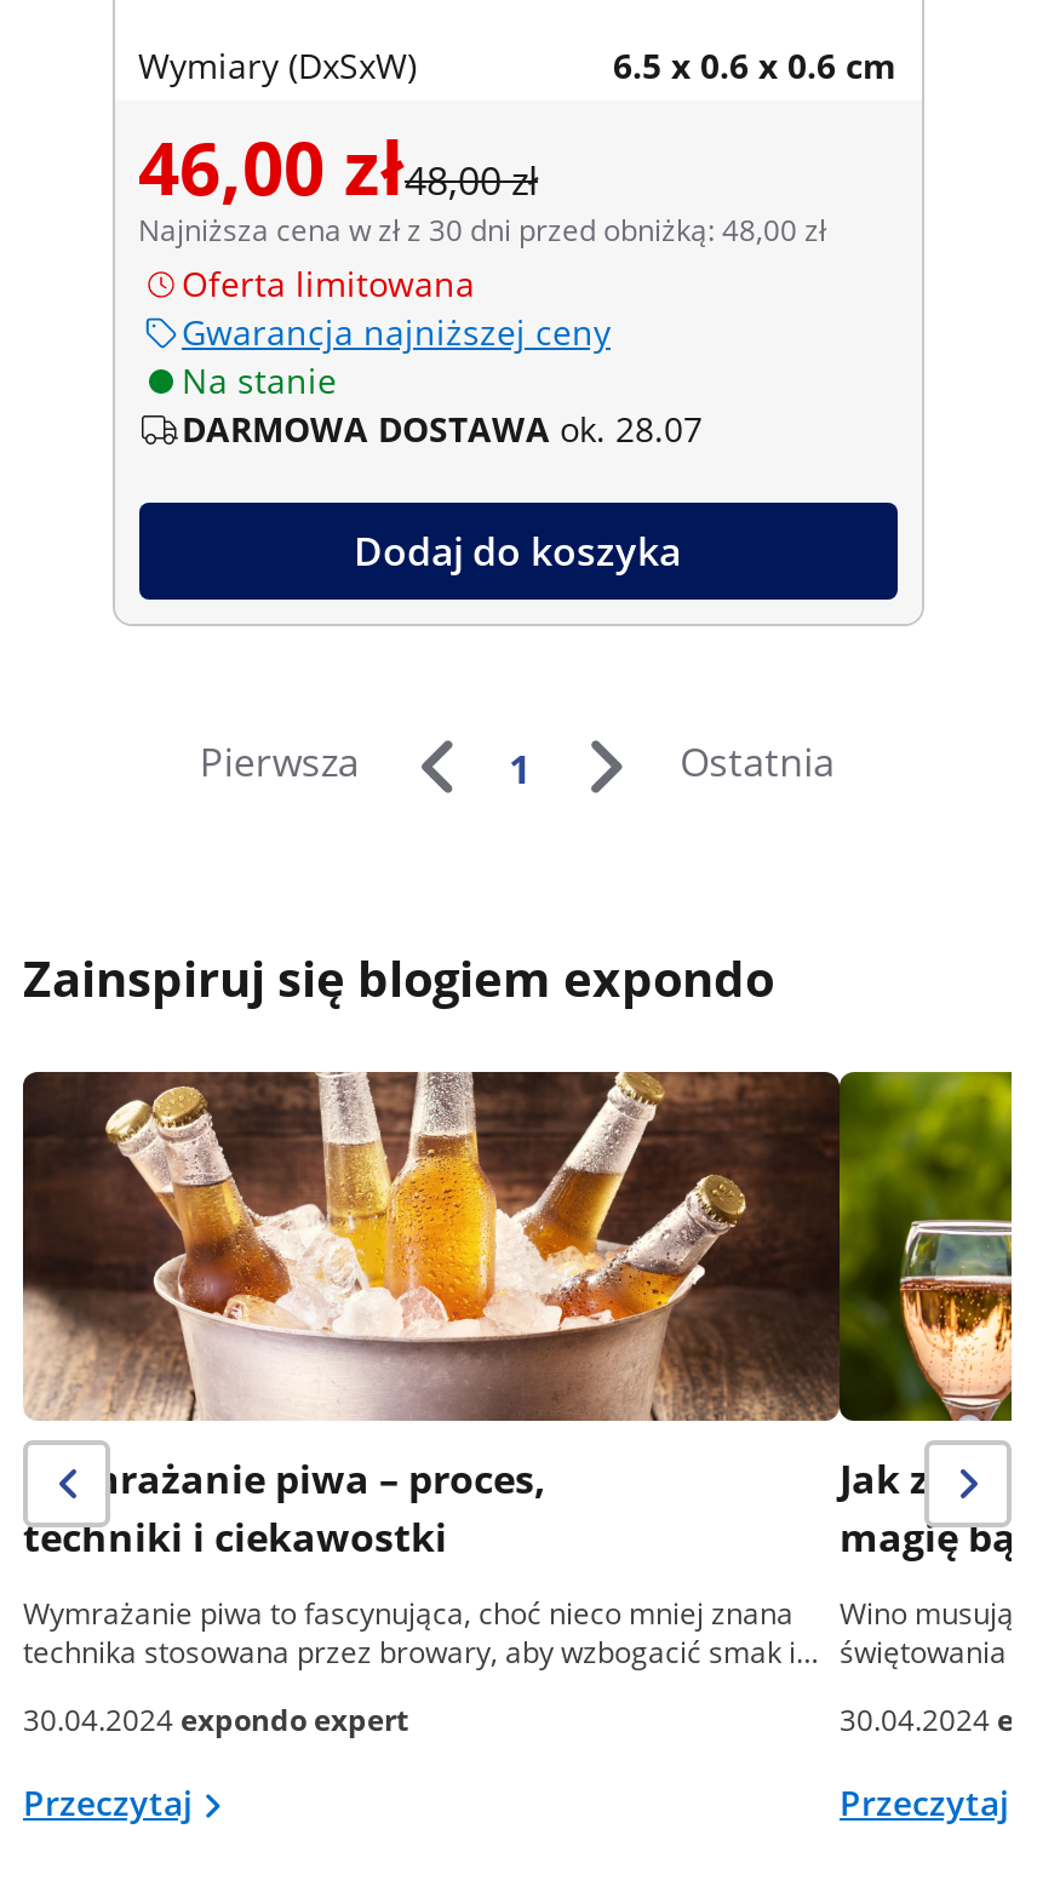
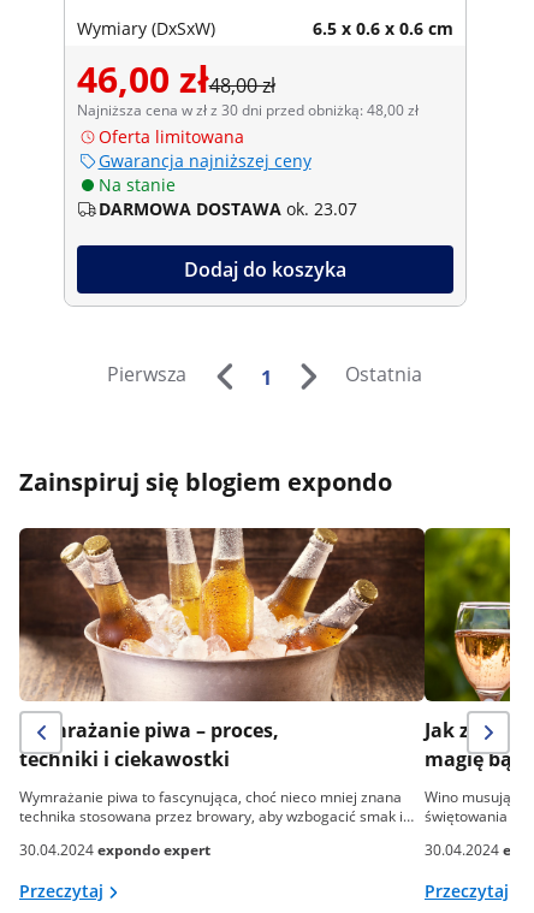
- DARMOWA DOSTAWA ok. 28.07
+ DARMOWA DOSTAWA ok. 23.07
